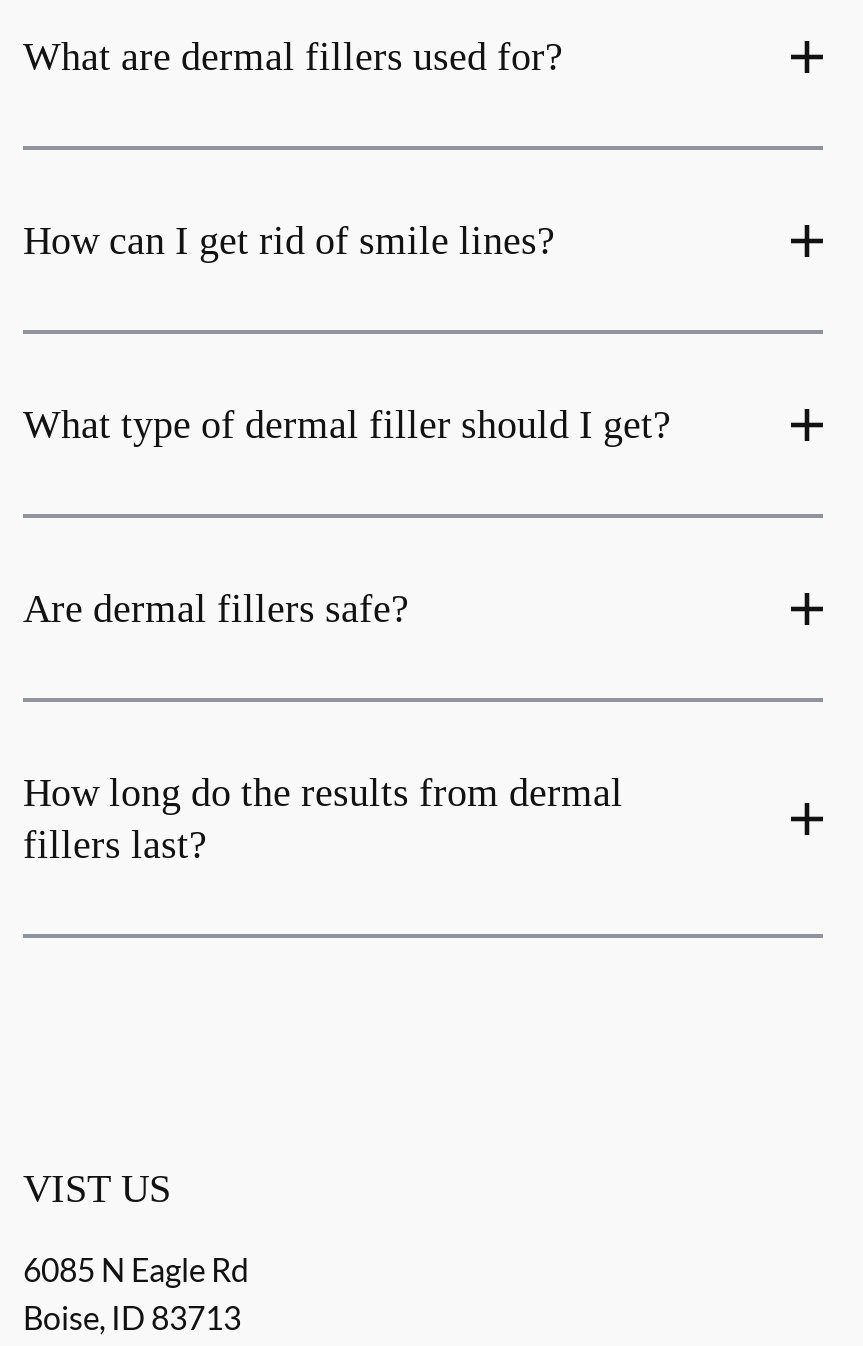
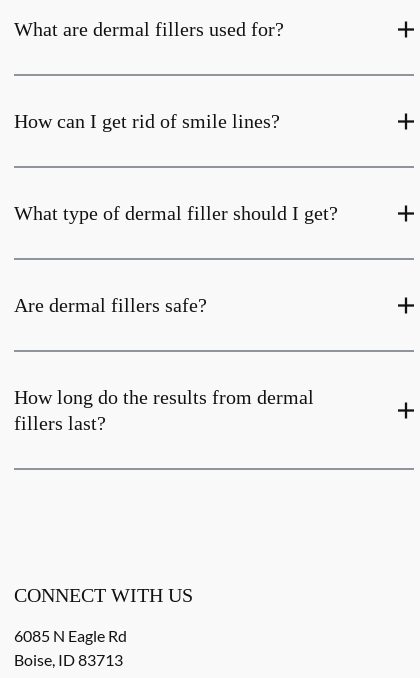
- VIST US
+ CONNECT WITH US
